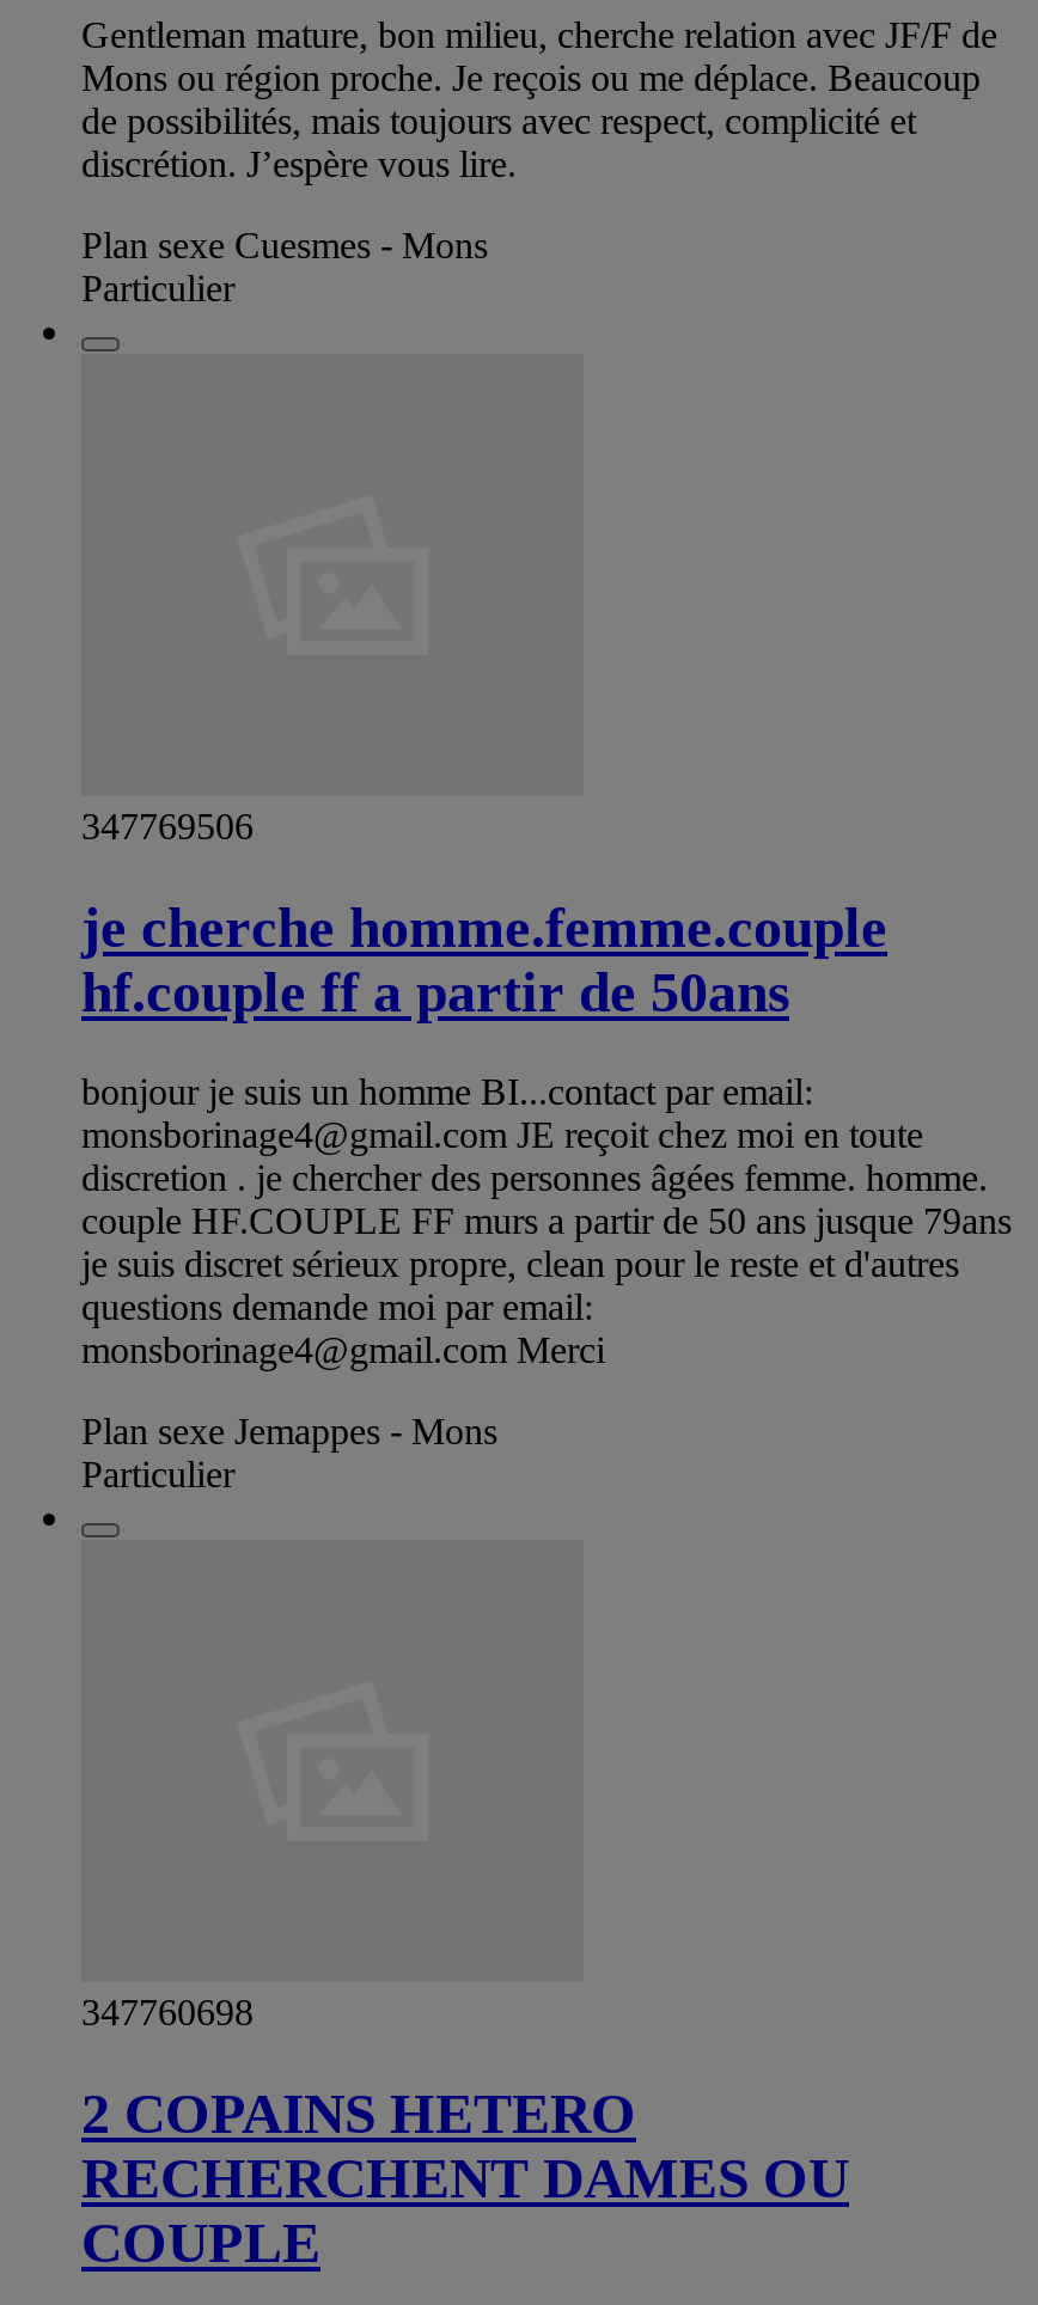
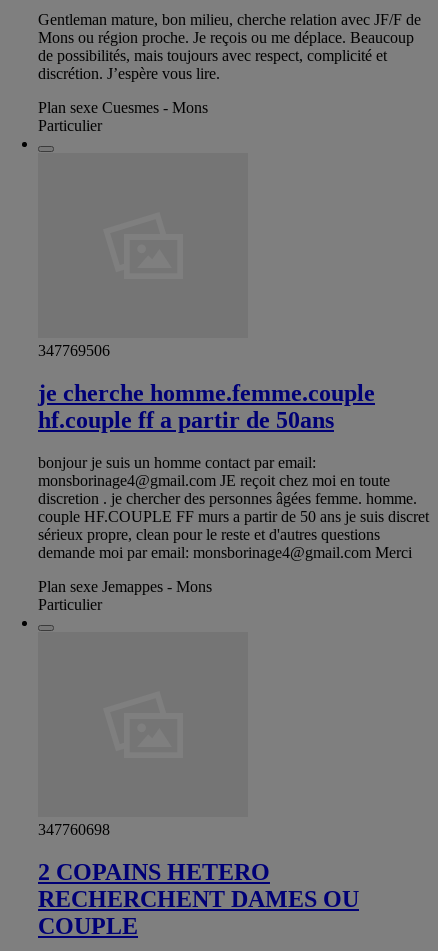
- bonjour je suis un homme BI...contact par email:
+ bonjour je suis un homme contact par email:

- couple HF.COUPLE FF murs a partir de 50 ans jusque 79ans
- je suis discret sérieux propre, clean pour le reste et d'autres
- questions demande moi par email:
- monsborinage4@gmail.com Merci
+ couple HF.COUPLE FF murs a partir de 50 ans je suis discret
+ sérieux propre, clean pour le reste et d'autres questions
+ demande moi par email: monsborinage4@gmail.com Merci
